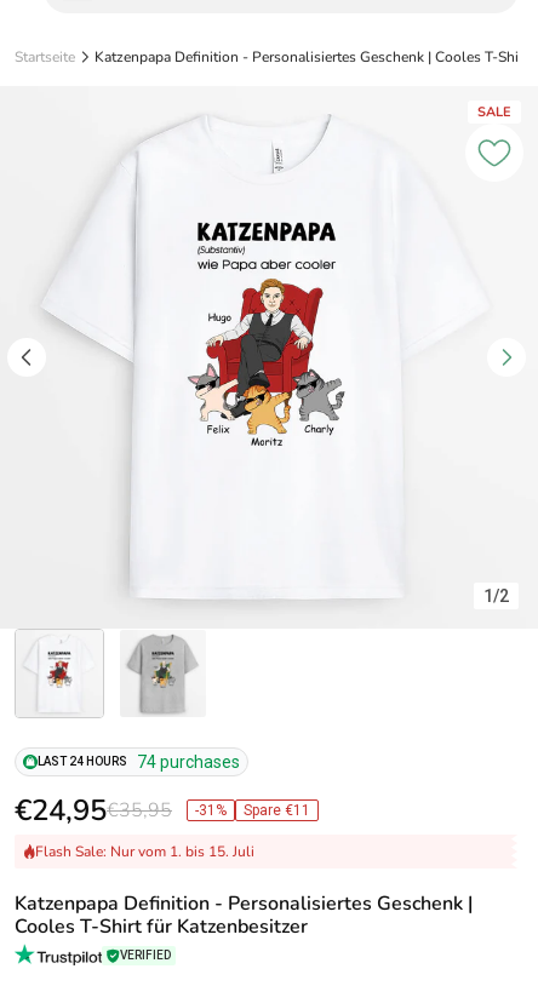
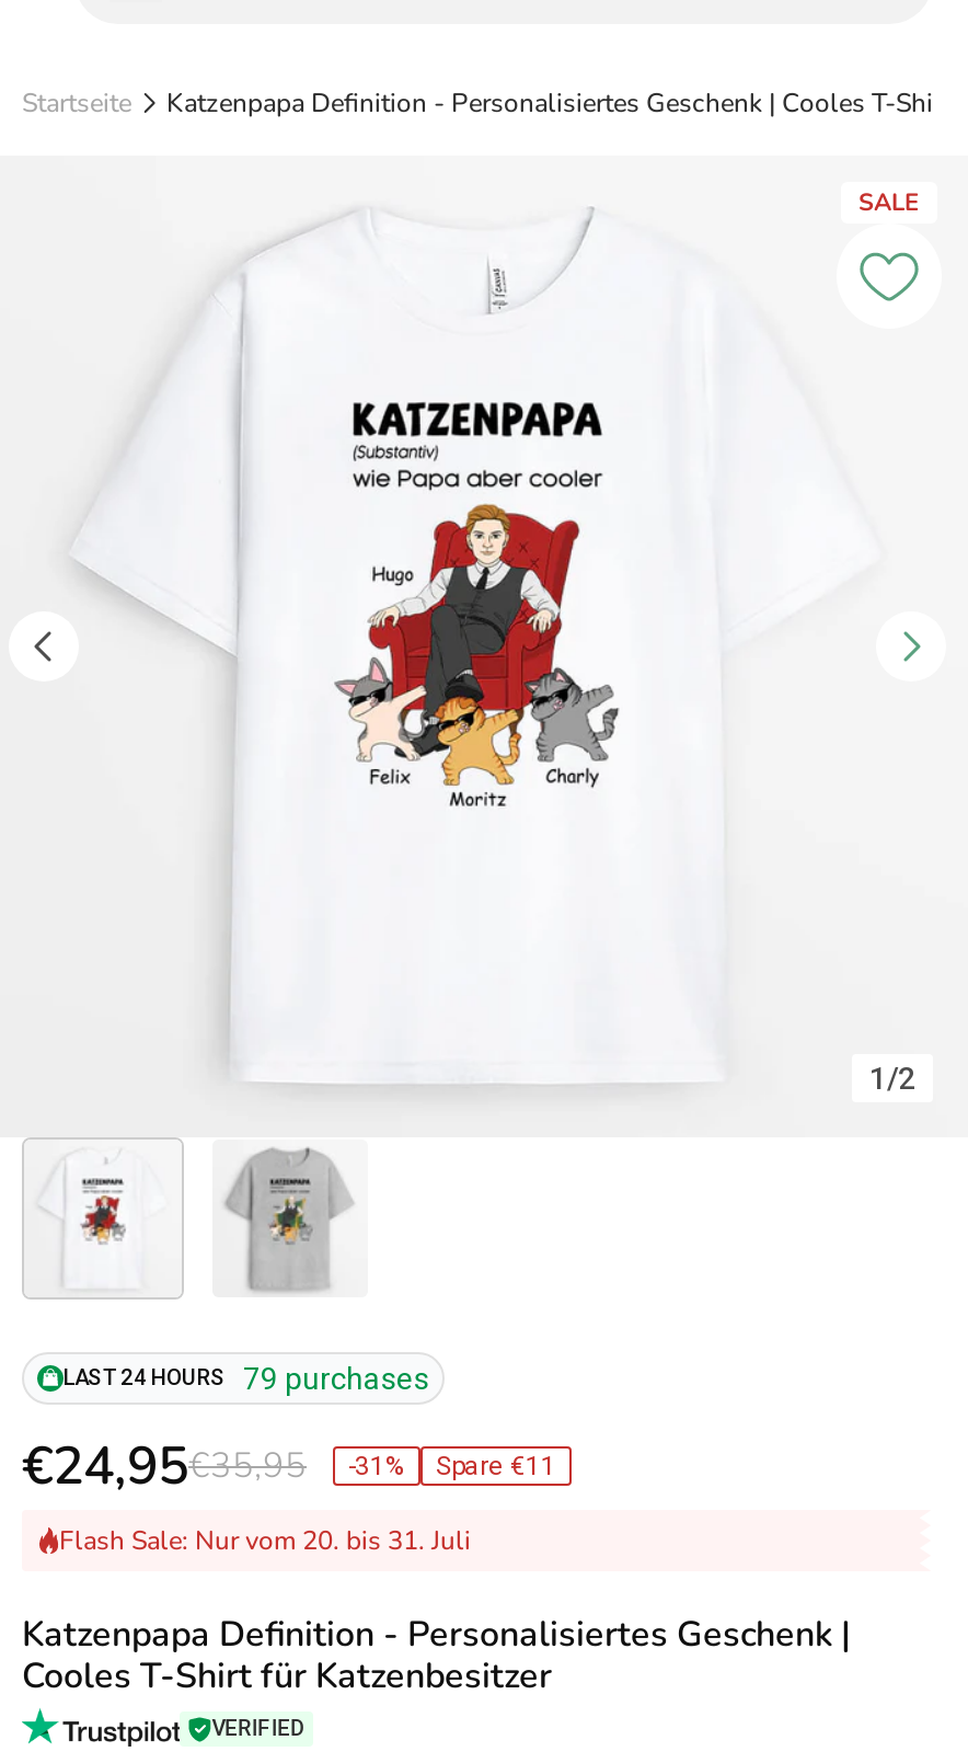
- LAST 24 HOURS 74 purchases
+ LAST 24 HOURS 79 purchases

- Flash Sale: Nur vom 1. bis 15. Juli
+ Flash Sale: Nur vom 20. bis 31. Juli
